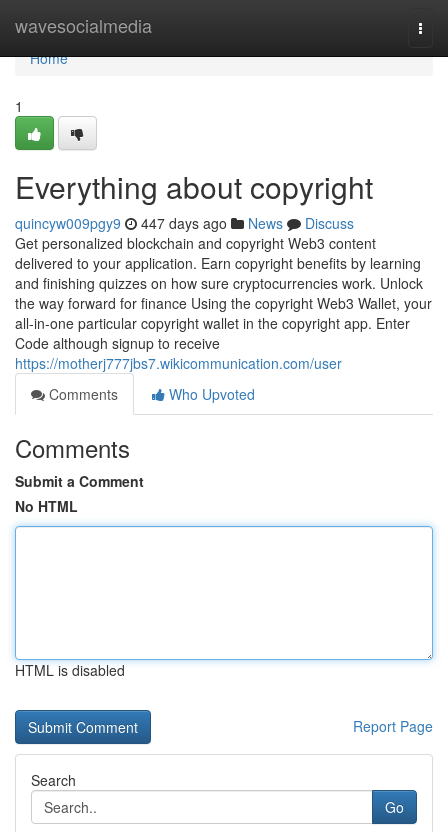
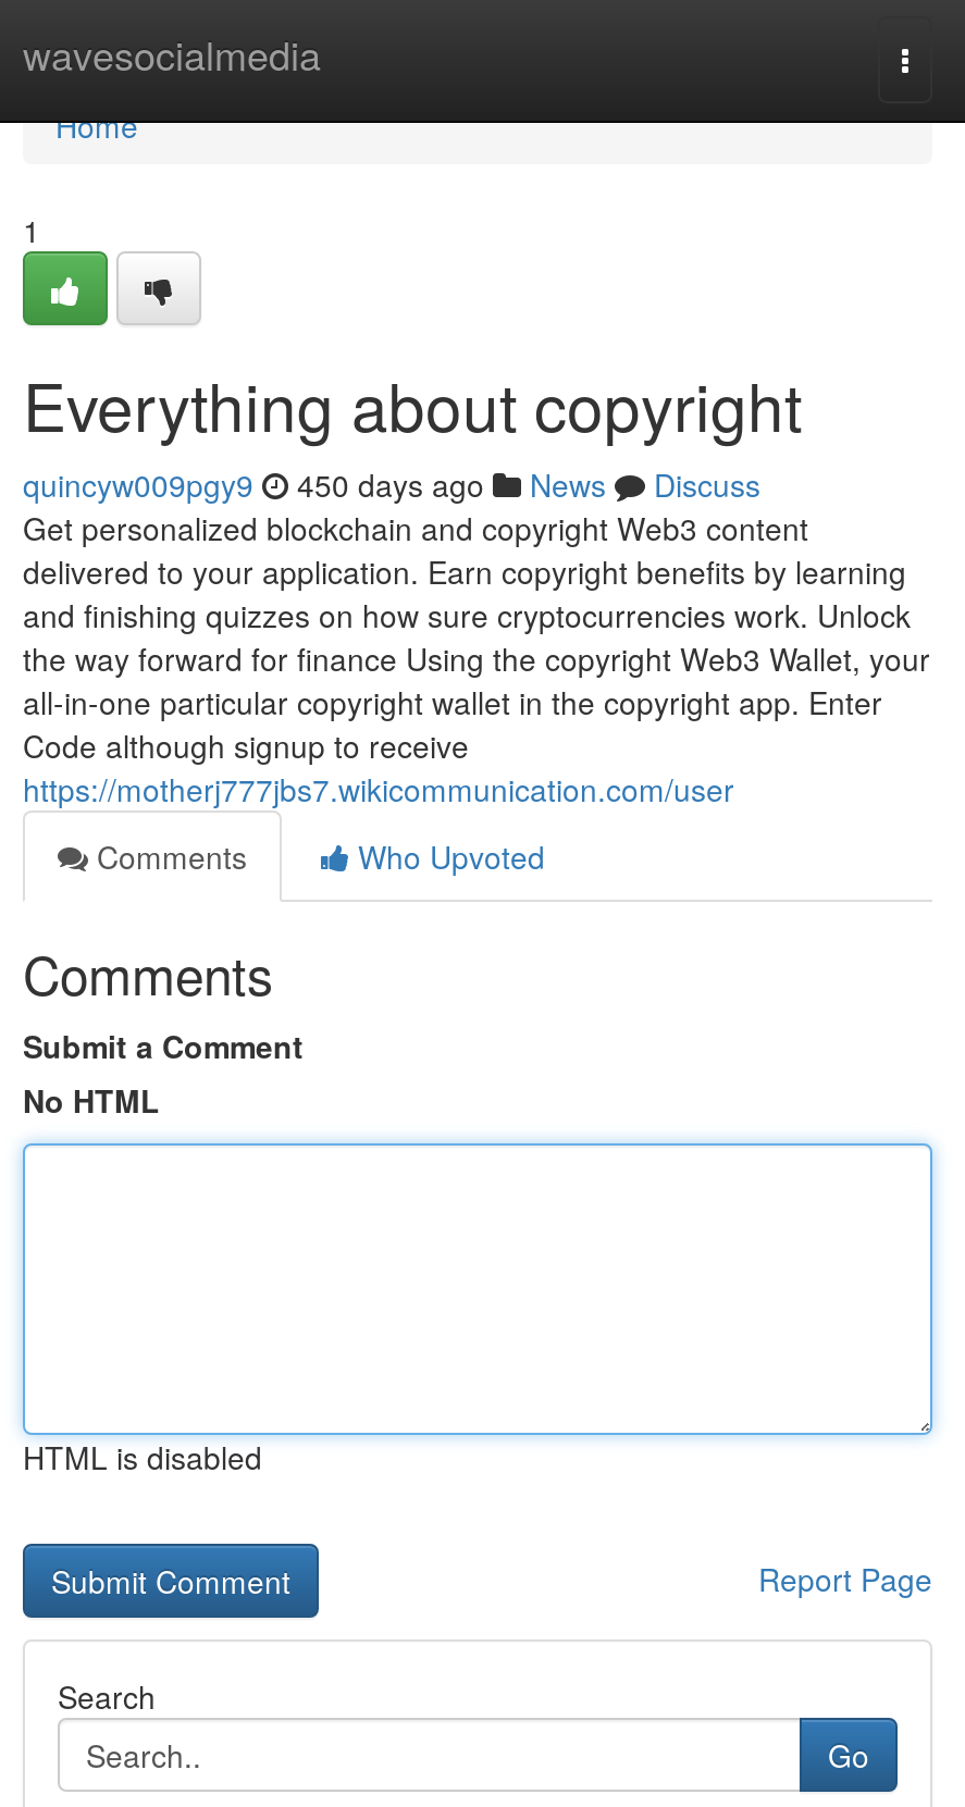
- quincyw009pgy9 447 days ago News Discuss
+ quincyw009pgy9 450 days ago News Discuss
